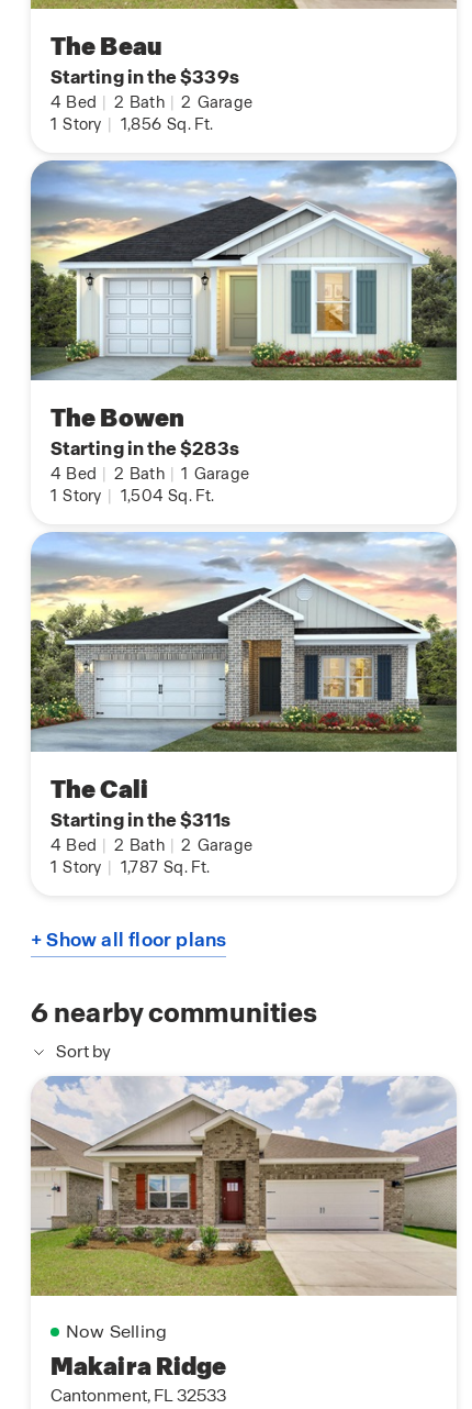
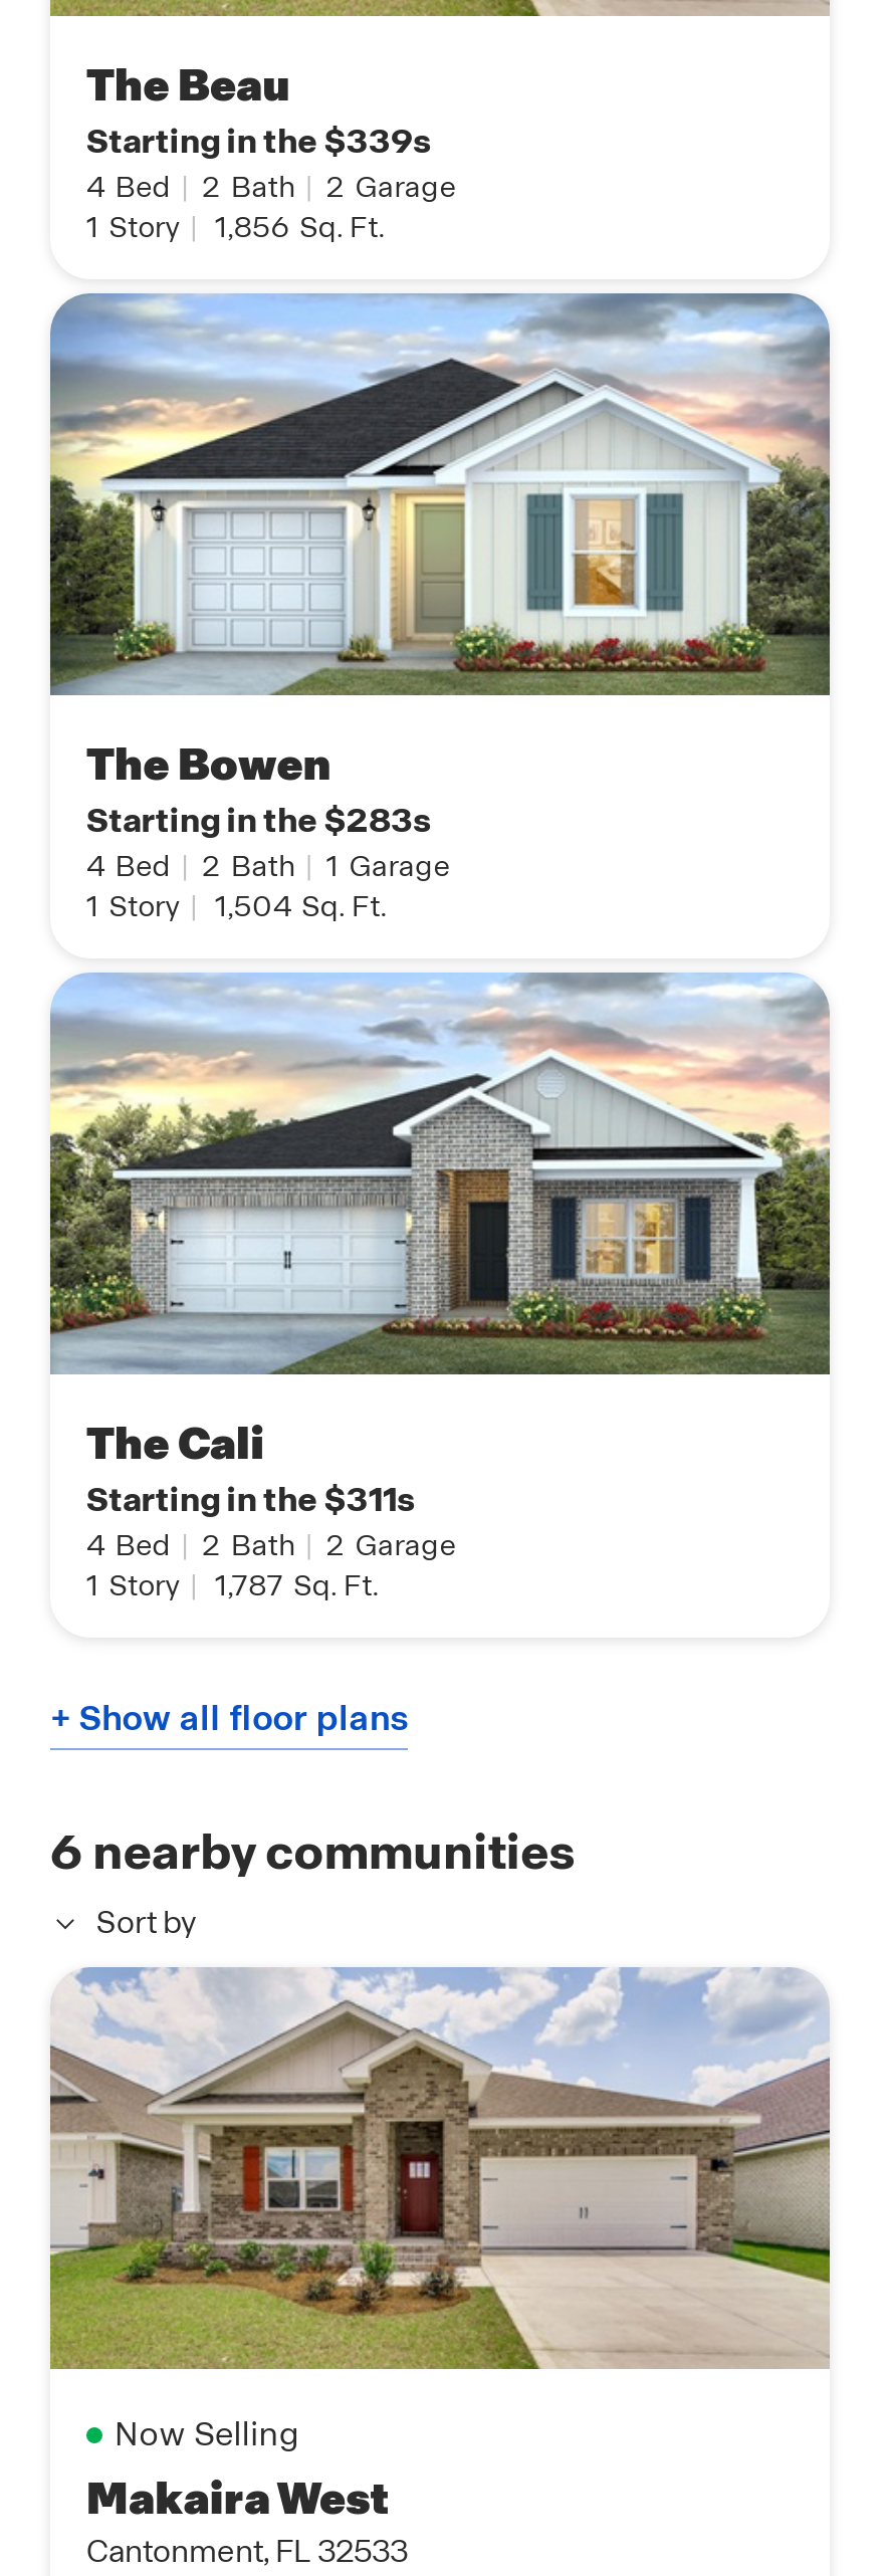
- Makaira Ridge
+ Makaira West
